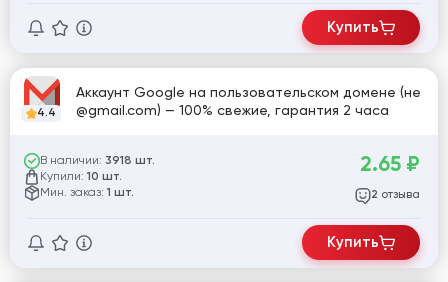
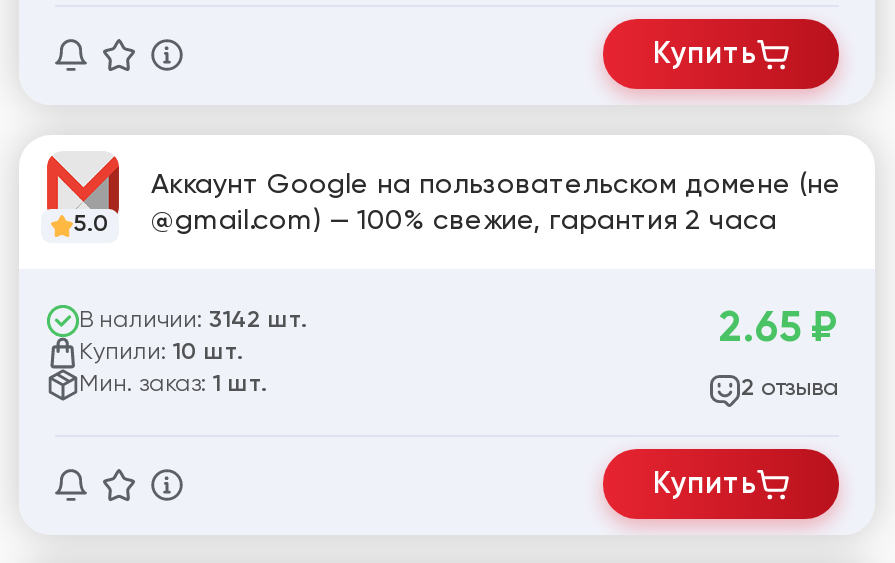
- 4.4 @gmail.com) — 100% свежие, гарантия 2 часа
+ 5.0 @gmail.com) — 100% свежие, гарантия 2 часа

- В наличии: 3918 шт.
+ В наличии: 3142 шт.
